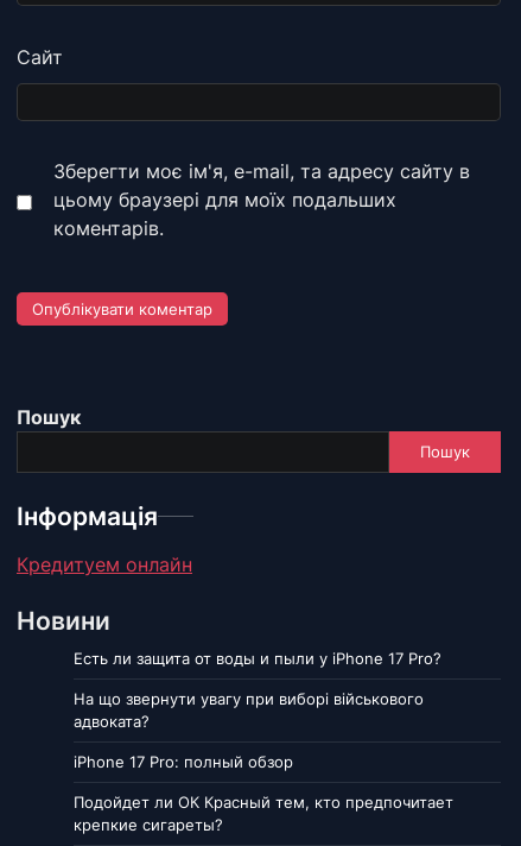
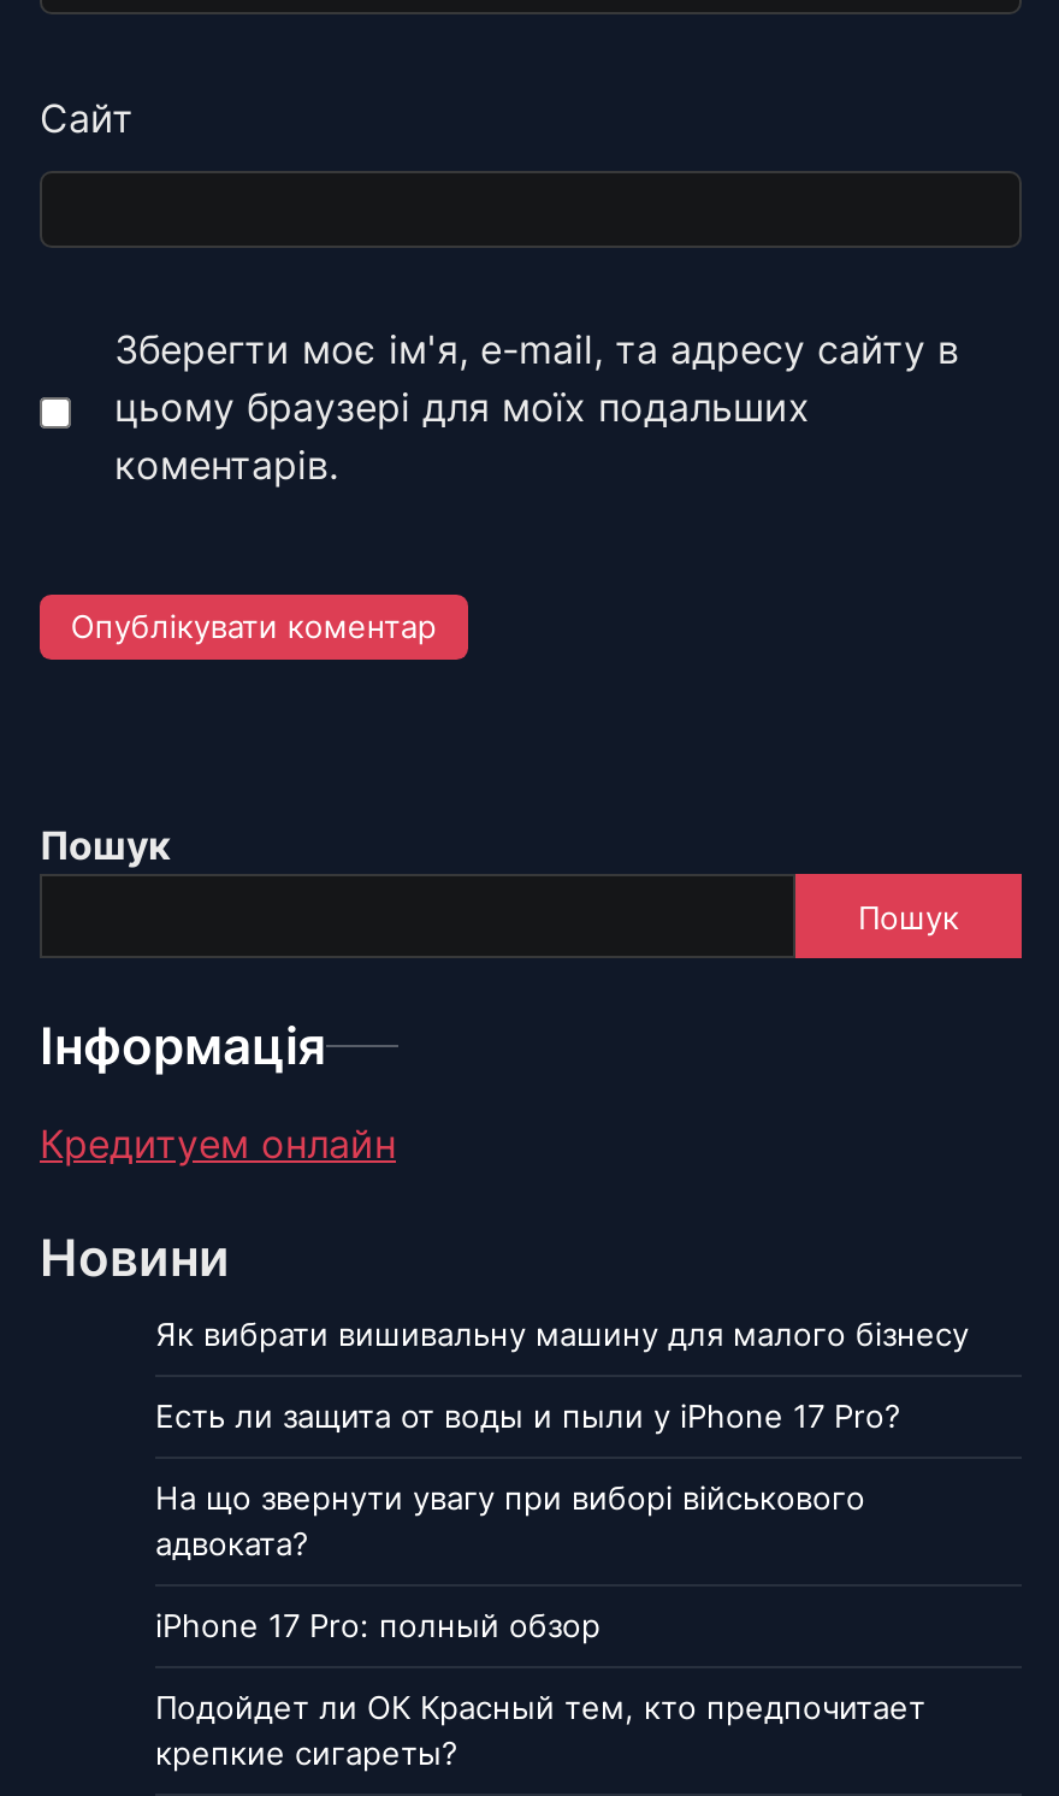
+ Як вибрати вишивальну машину для малого бізнесу
